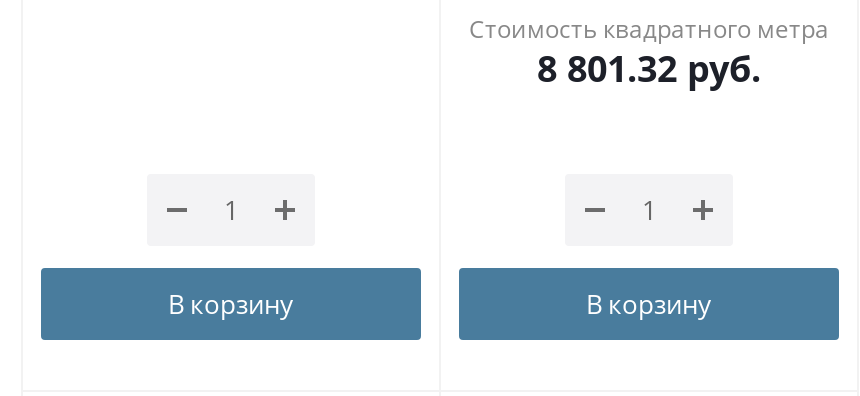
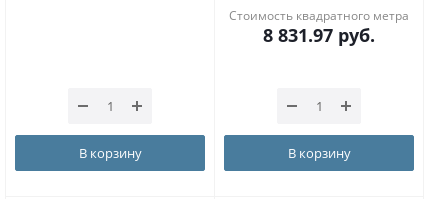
- 8 801.32 руб.
+ 8 831.97 руб.
